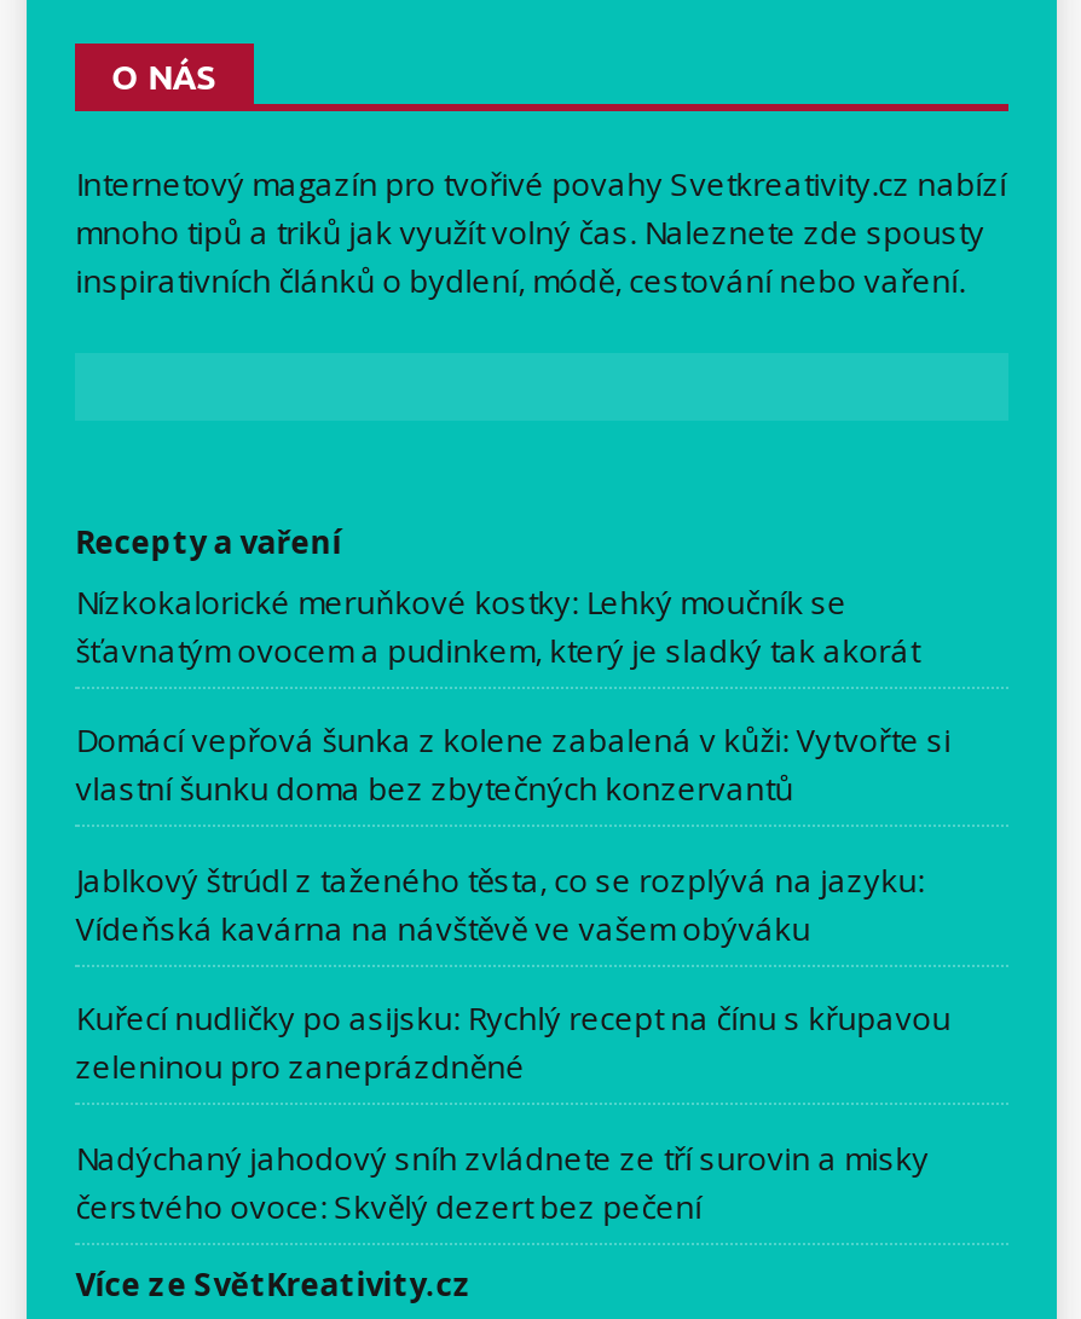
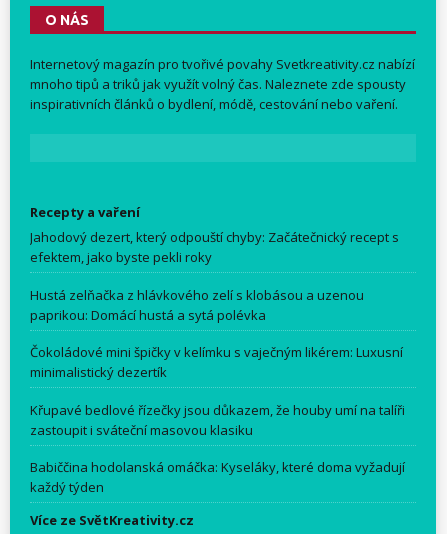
- Nízkokalorické meruňkové kostky: Lehký moučník se
- šťavnatým ovocem a pudinkem, který je sladký tak akorát
+ Jahodový dezert, který odpouští chyby: Začátečnický recept s
+ efektem, jako byste pekli roky

- Domácí vepřová šunka z kolene zabalená v kůži: Vytvořte si
- vlastní šunku doma bez zbytečných konzervantů
+ Hustá zelňačka z hlávkového zelí s klobásou a uzenou
+ paprikou: Domácí hustá a sytá polévka

- Jablkový štrúdl z taženého těsta, co se rozplývá na jazyku:
- Vídeňská kavárna na návštěvě ve vašem obýváku
+ Čokoládové mini špičky v kelímku s vaječným likérem: Luxusní
+ minimalistický dezertík

- Kuřecí nudličky po asijsku: Rychlý recept na čínu s křupavou
- zeleninou pro zaneprázdněné
+ Křupavé bedlové řízečky jsou důkazem, že houby umí na talíři
+ zastoupit i sváteční masovou klasiku

- Nadýchaný jahodový sníh zvládnete ze tří surovin a misky
- čerstvého ovoce: Skvělý dezert bez pečení
+ Babiččina hodolanská omáčka: Kyseláky, které doma vyžadují
+ každý týden
